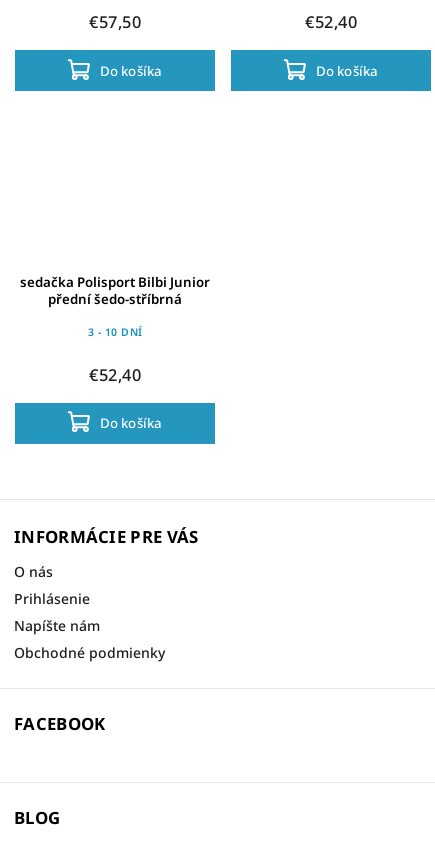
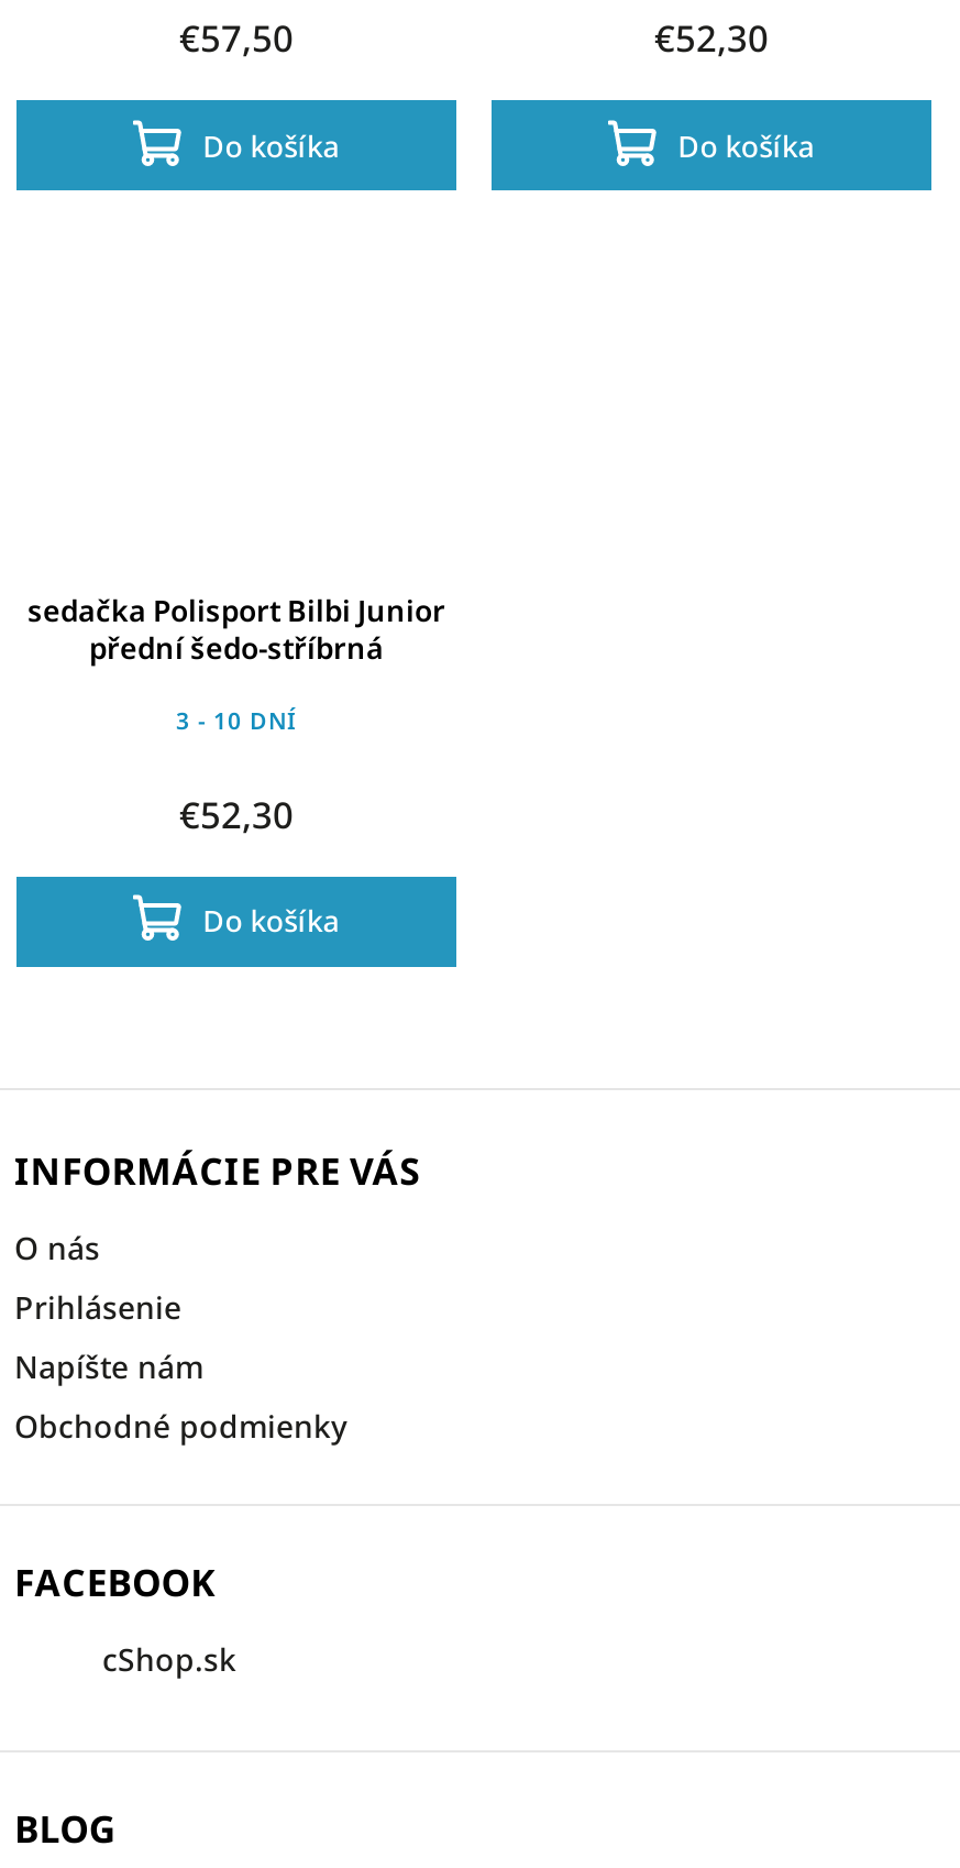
- €52,40
+ €52,30

- €52,40
+ €52,30

+ cShop.sk
